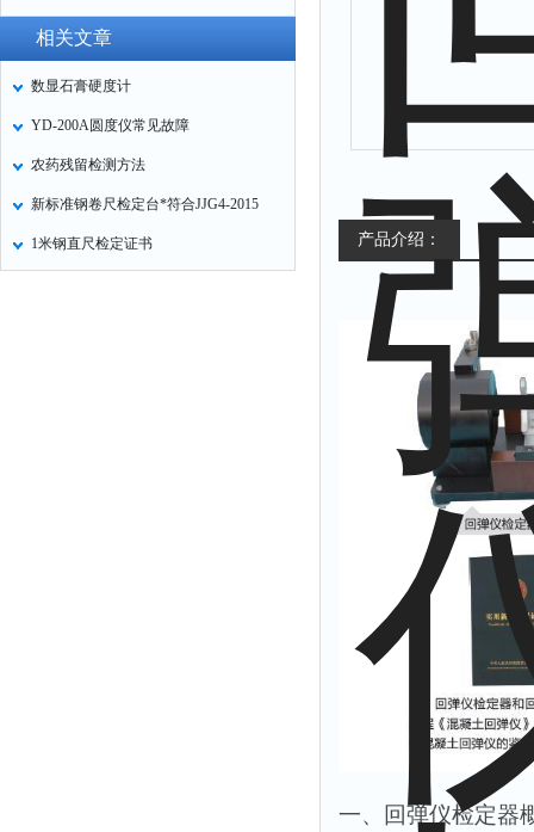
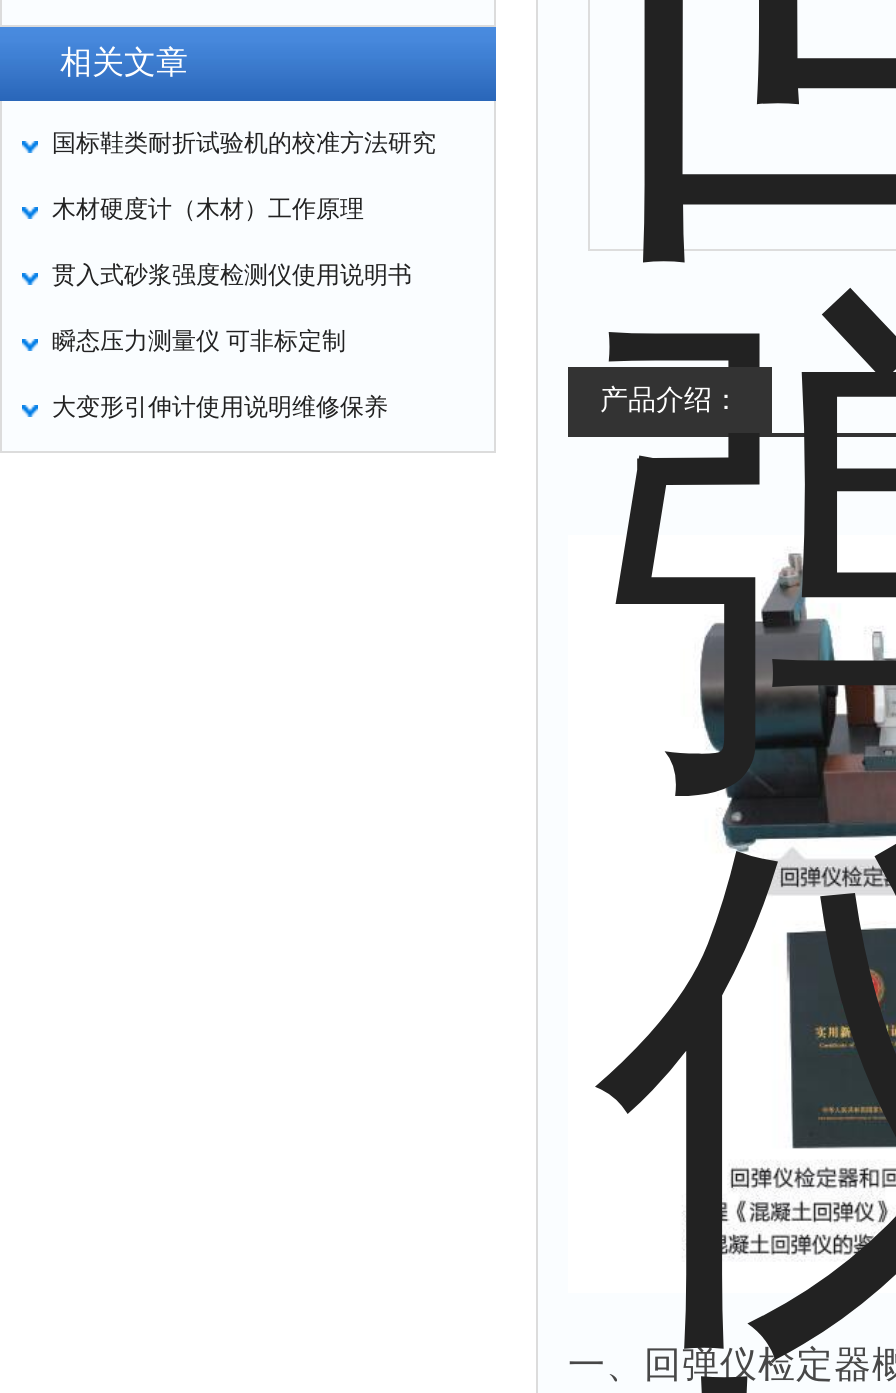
- 数显石膏硬度计
+ 国标鞋类耐折试验机的校准方法研究

- YD-200A圆度仪常见故障
+ 木材硬度计（木材）工作原理

- 农药残留检测方法
+ 贯入式砂浆强度检测仪使用说明书

- 新标准钢卷尺检定台*符合JJG4-2015
+ 瞬态压力测量仪 可非标定制

- 1米钢直尺检定证书
+ 大变形引伸计使用说明维修保养
